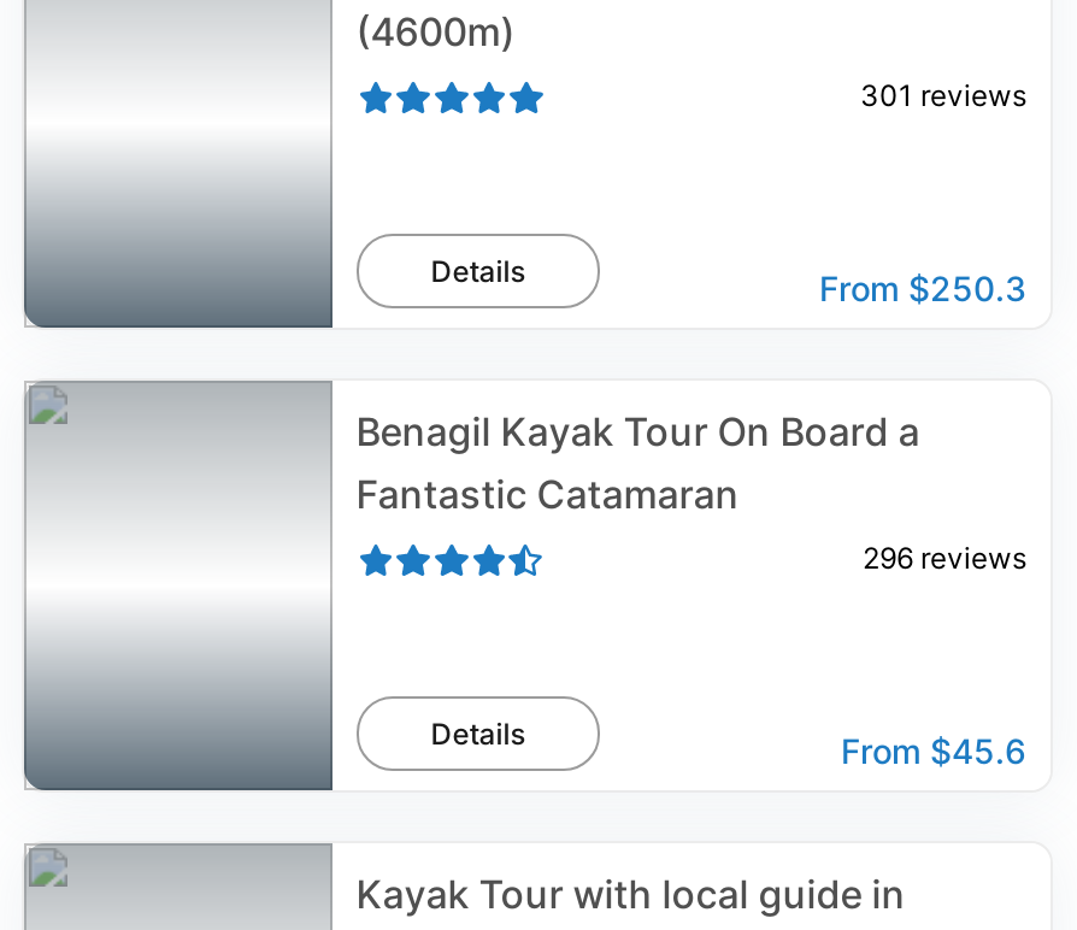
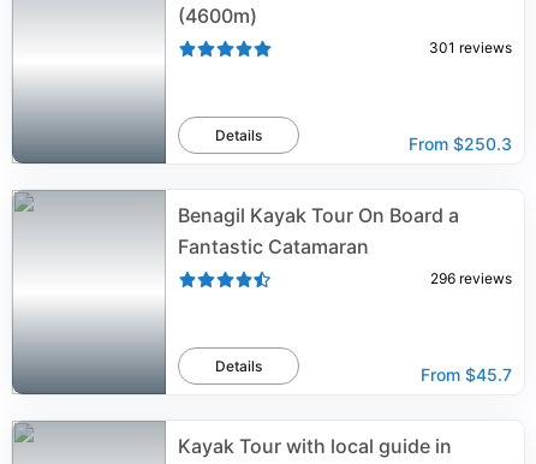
- From $45.6
+ From $45.7
